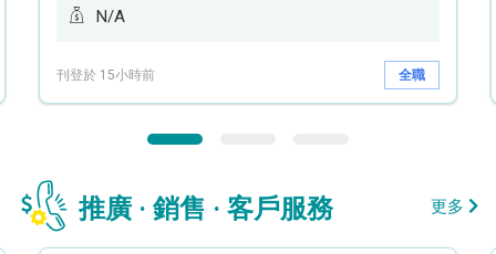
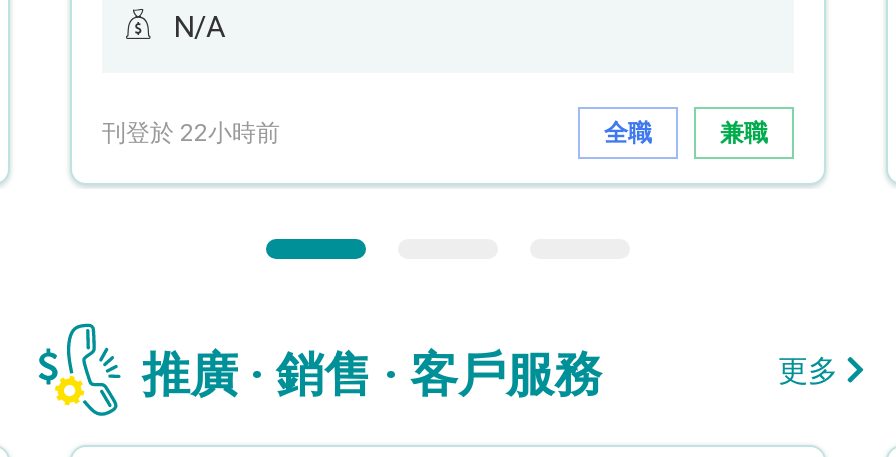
- 刊登於 15小時前
+ 刊登於 22小時前

+ 兼職
